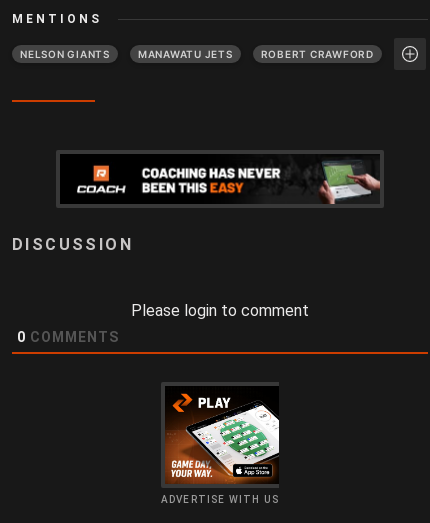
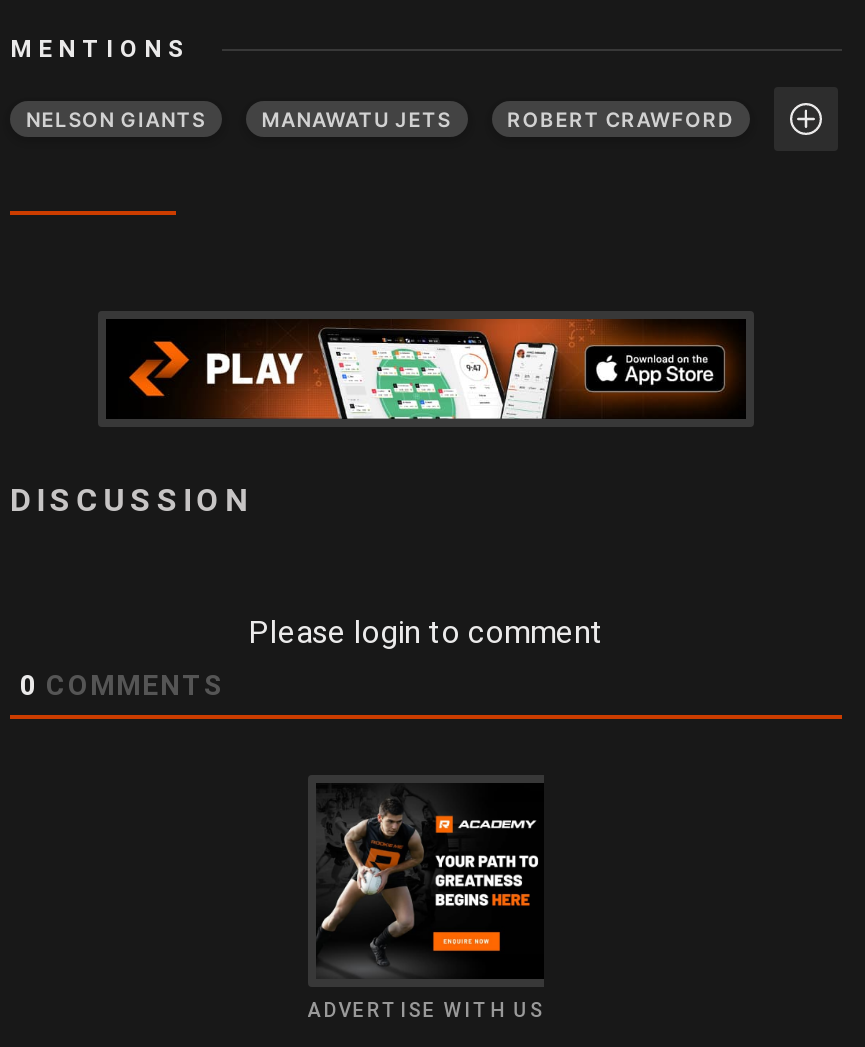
- [image]
+ [image]

- [image]
+ [image]
